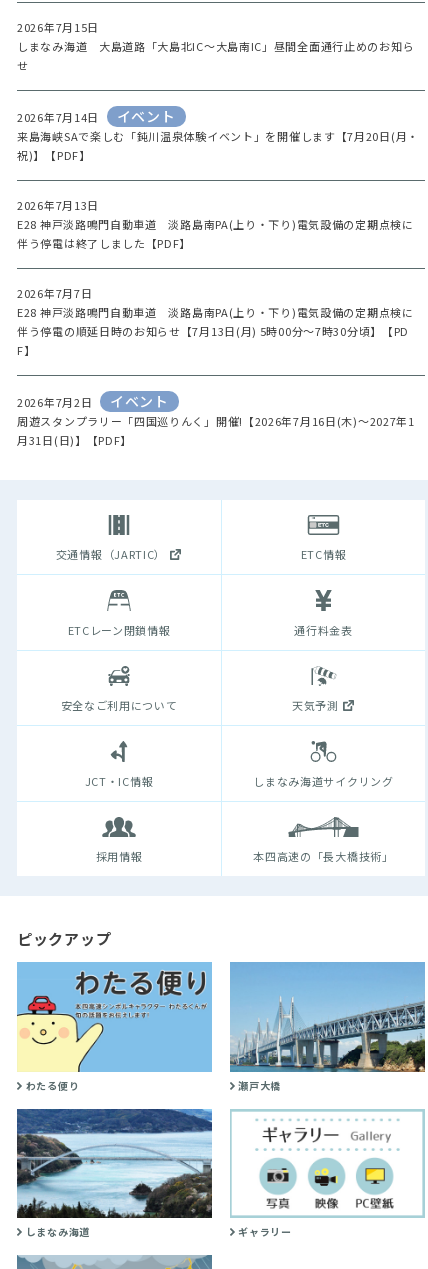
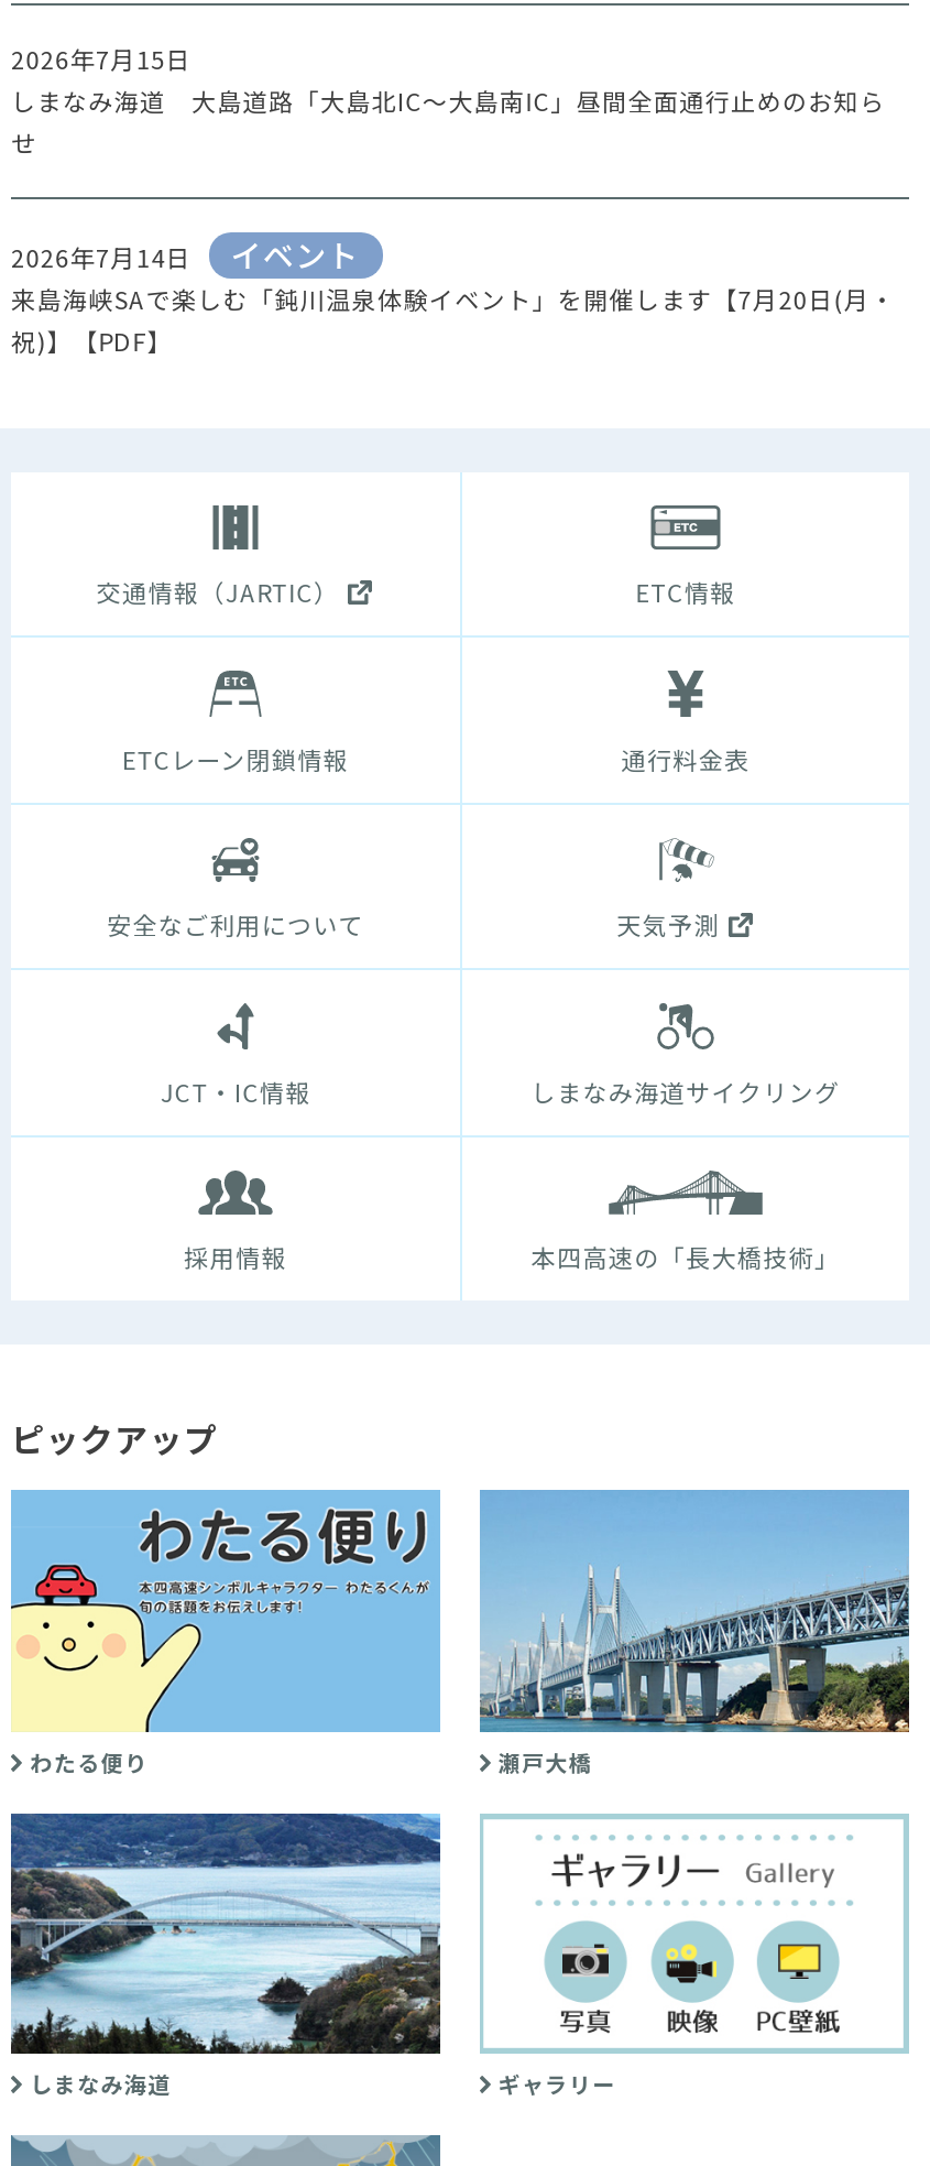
- 2026年7月13日
- E28 神戸淡路鳴門自動車道 淡路島南PA(上り・下り)電気設備の定期点検に
- 伴う停電は終了しました【PDF】
- 2026年7月7日
- E28 神戸淡路鳴門自動車道 淡路島南PA(上り・下り)電気設備の定期点検に
- 伴う停電の順延日時のお知らせ【7月13日(月) 5時00分～7時30分頃】【PD
- F】
- 2026年7月2日
- イベント
- 周遊スタンプラリー「四国巡りんく」開催!【2026年7月16日(木)～2027年1
- 月31日(日)】【PDF】
